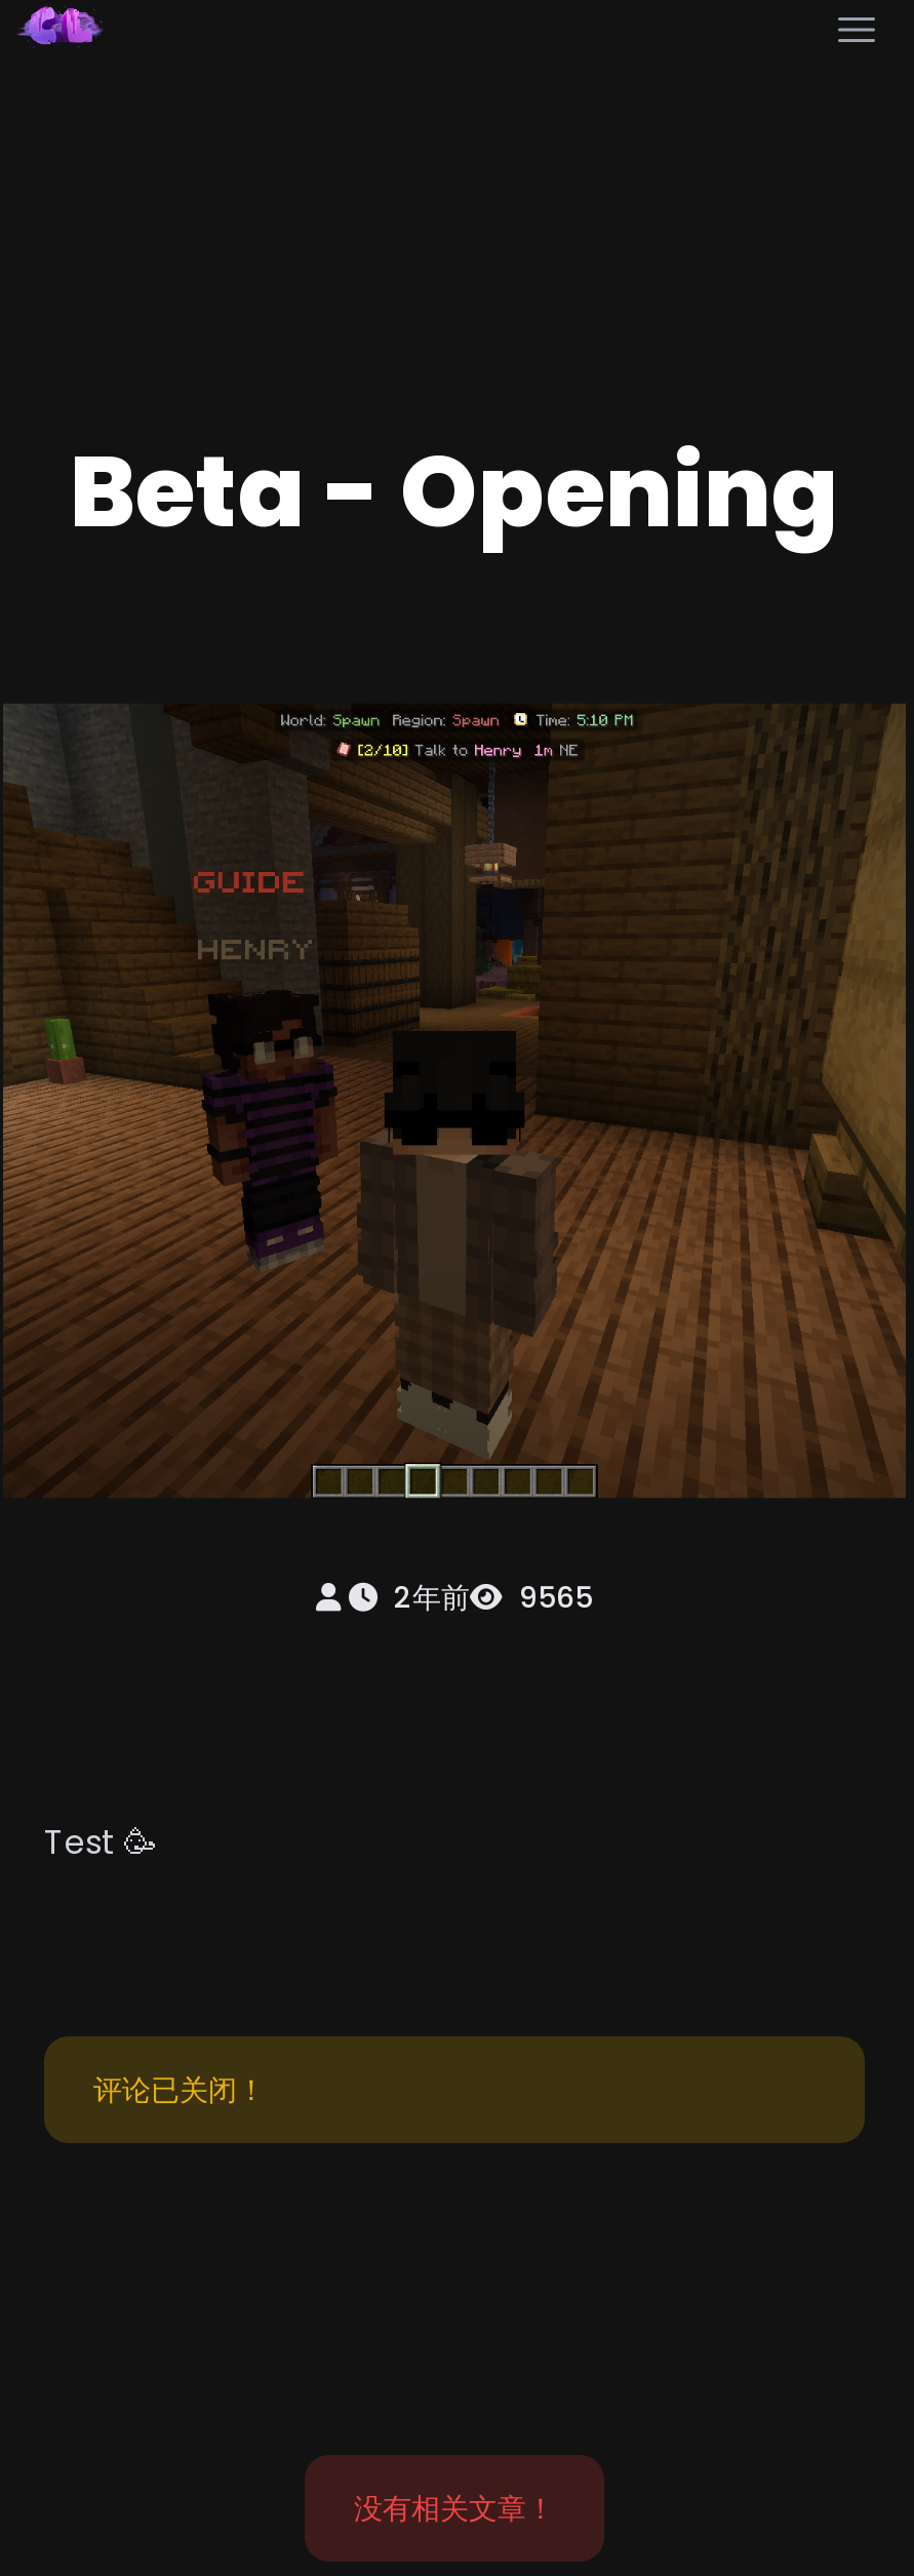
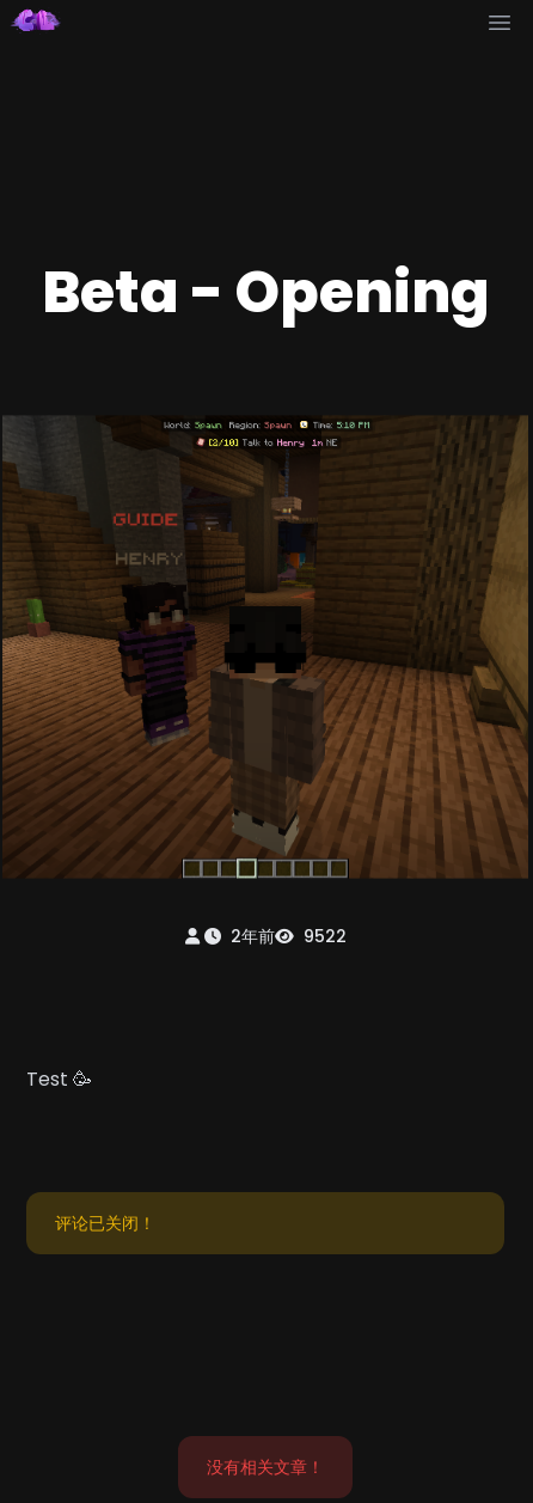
- 2年前 9565
+ 2年前 9522
